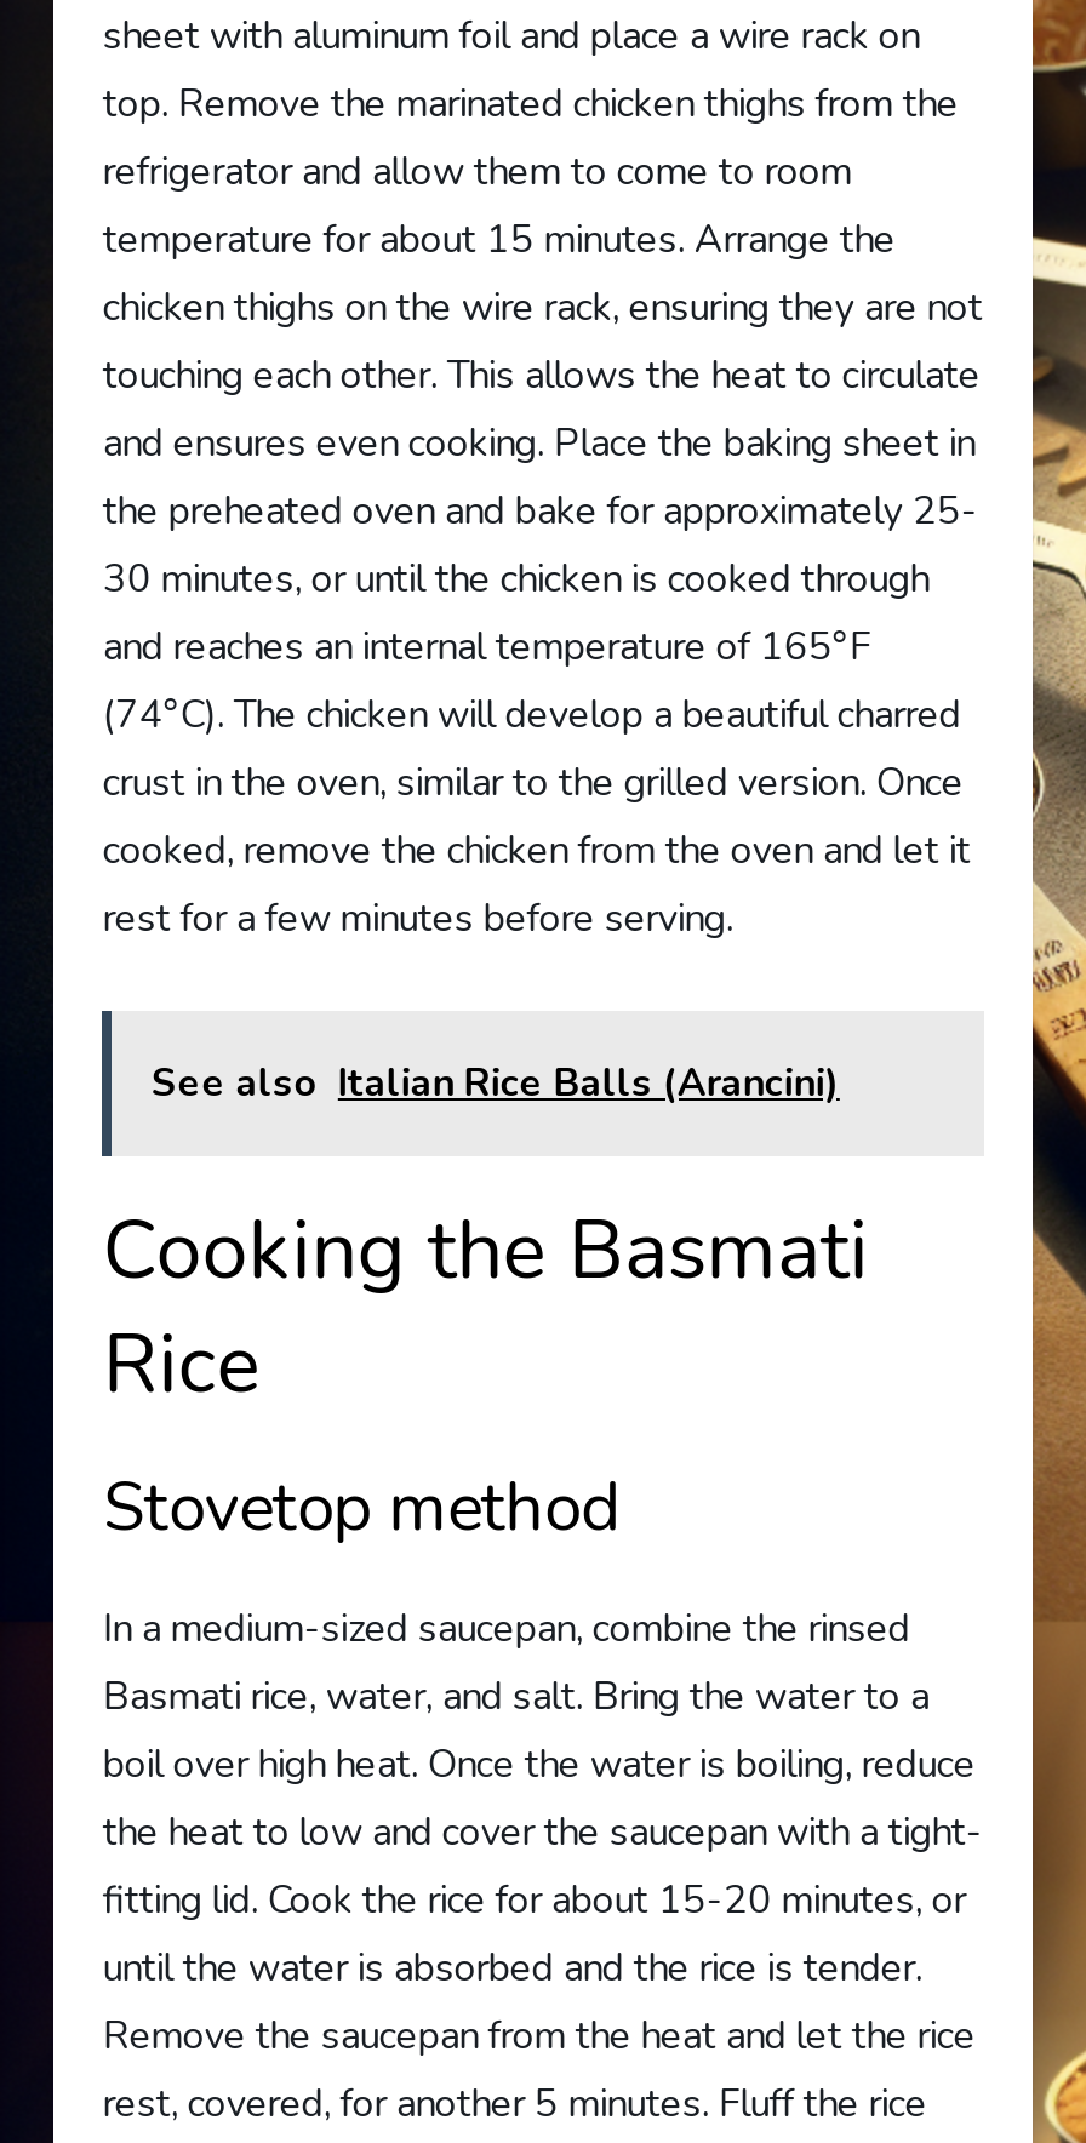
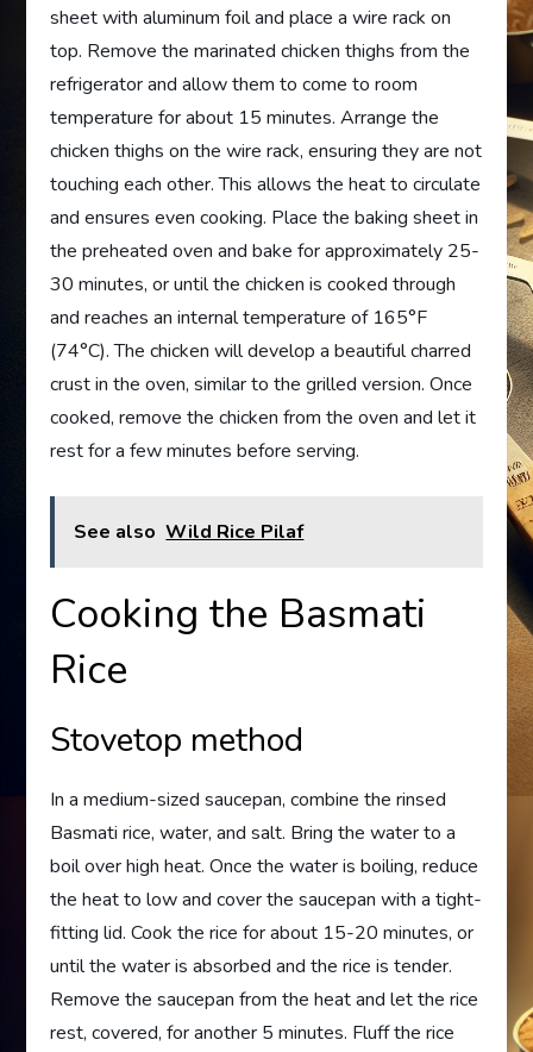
- See also Italian Rice Balls (Arancini)
+ See also Wild Rice Pilaf
